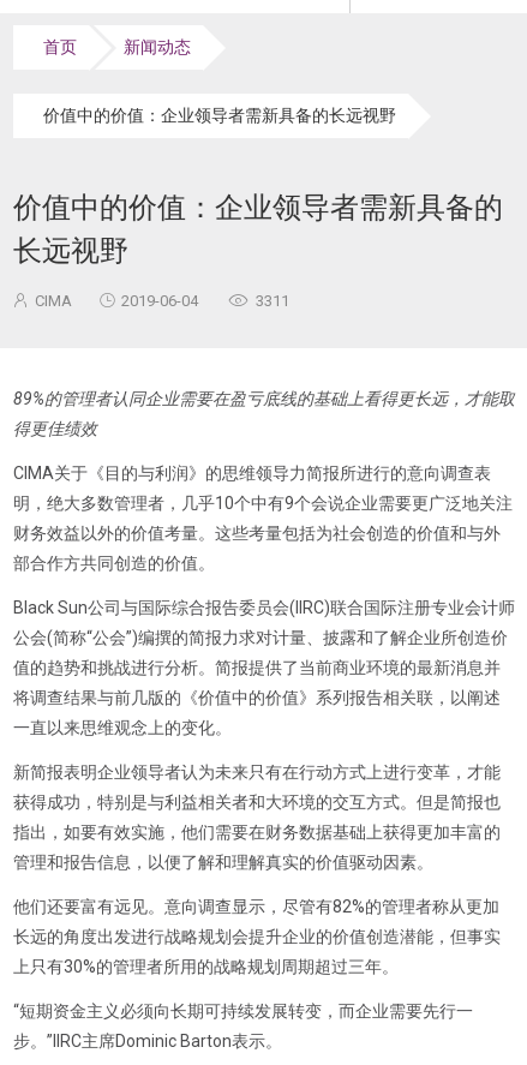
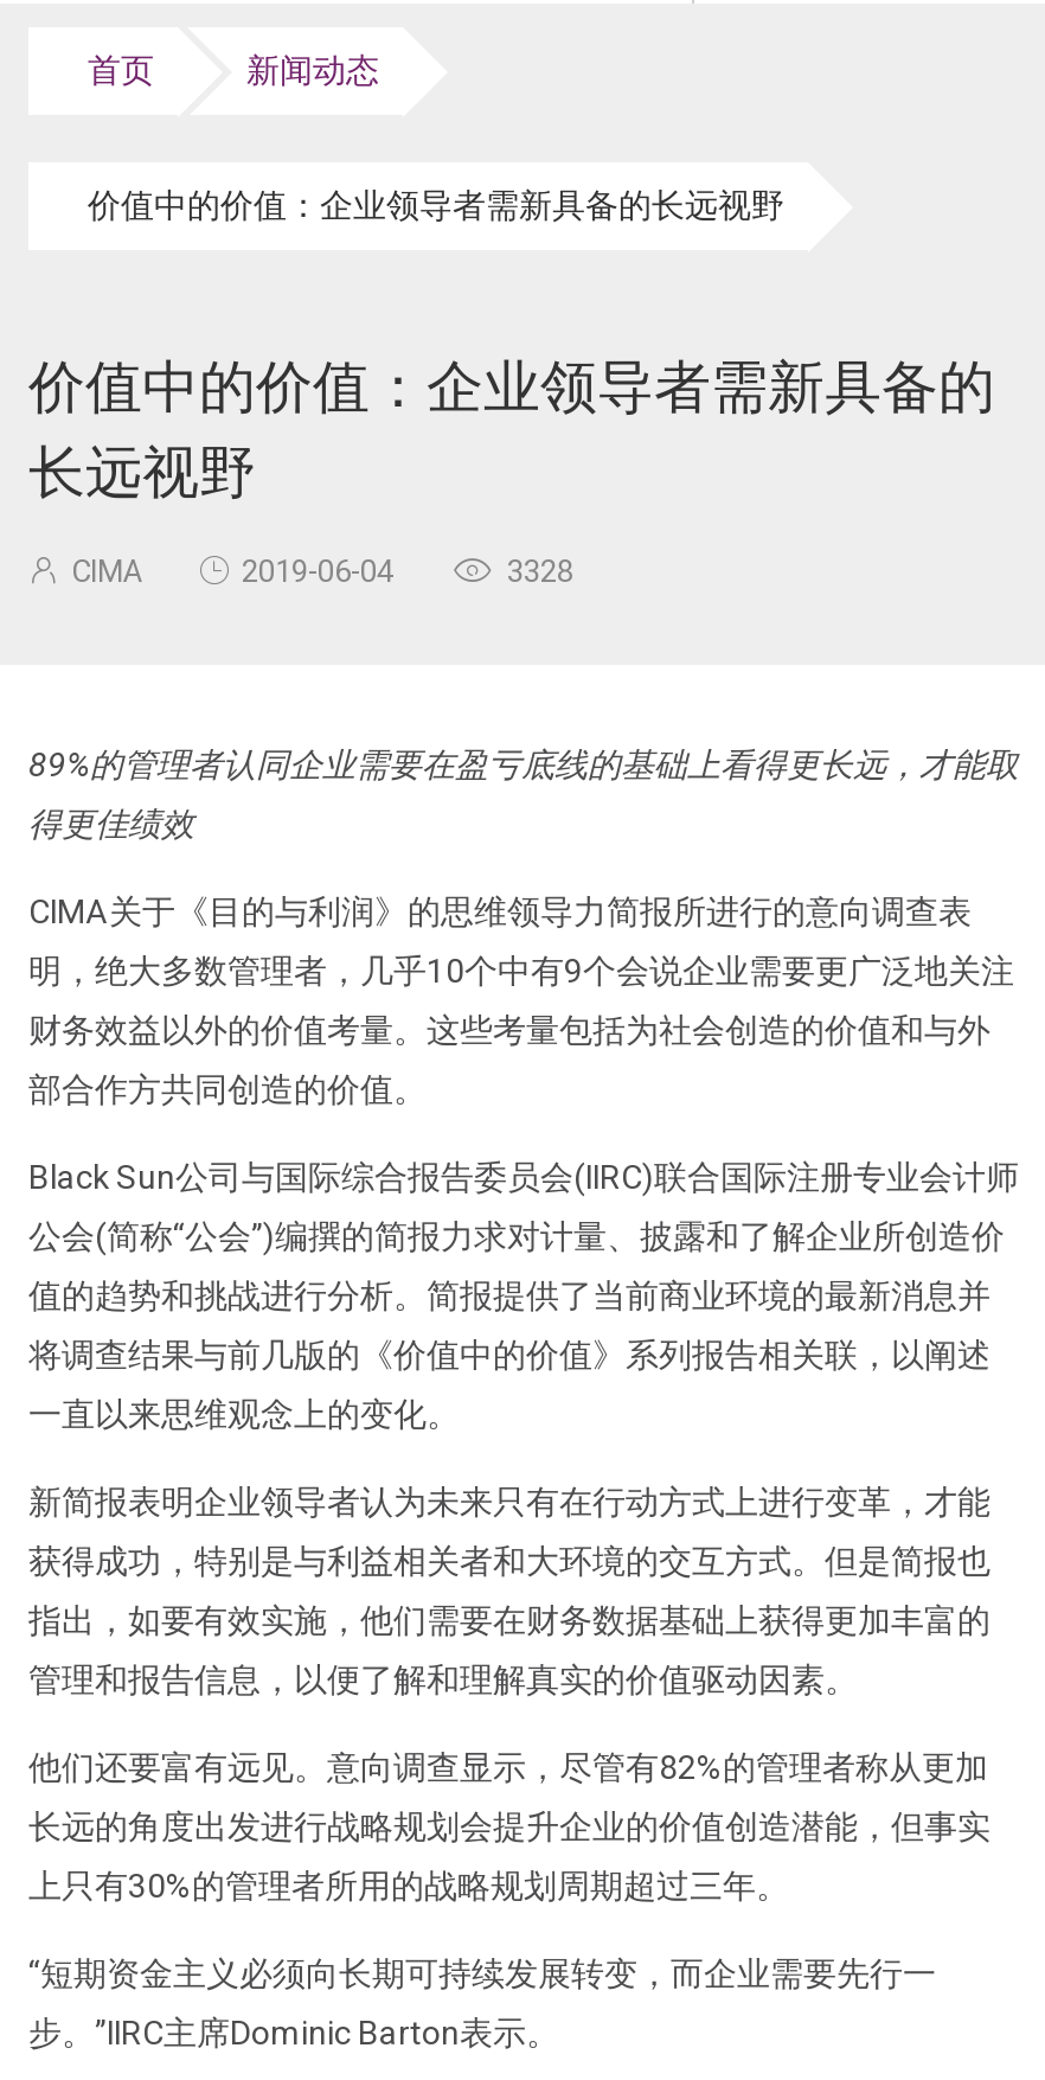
- 3311
+ 3328
